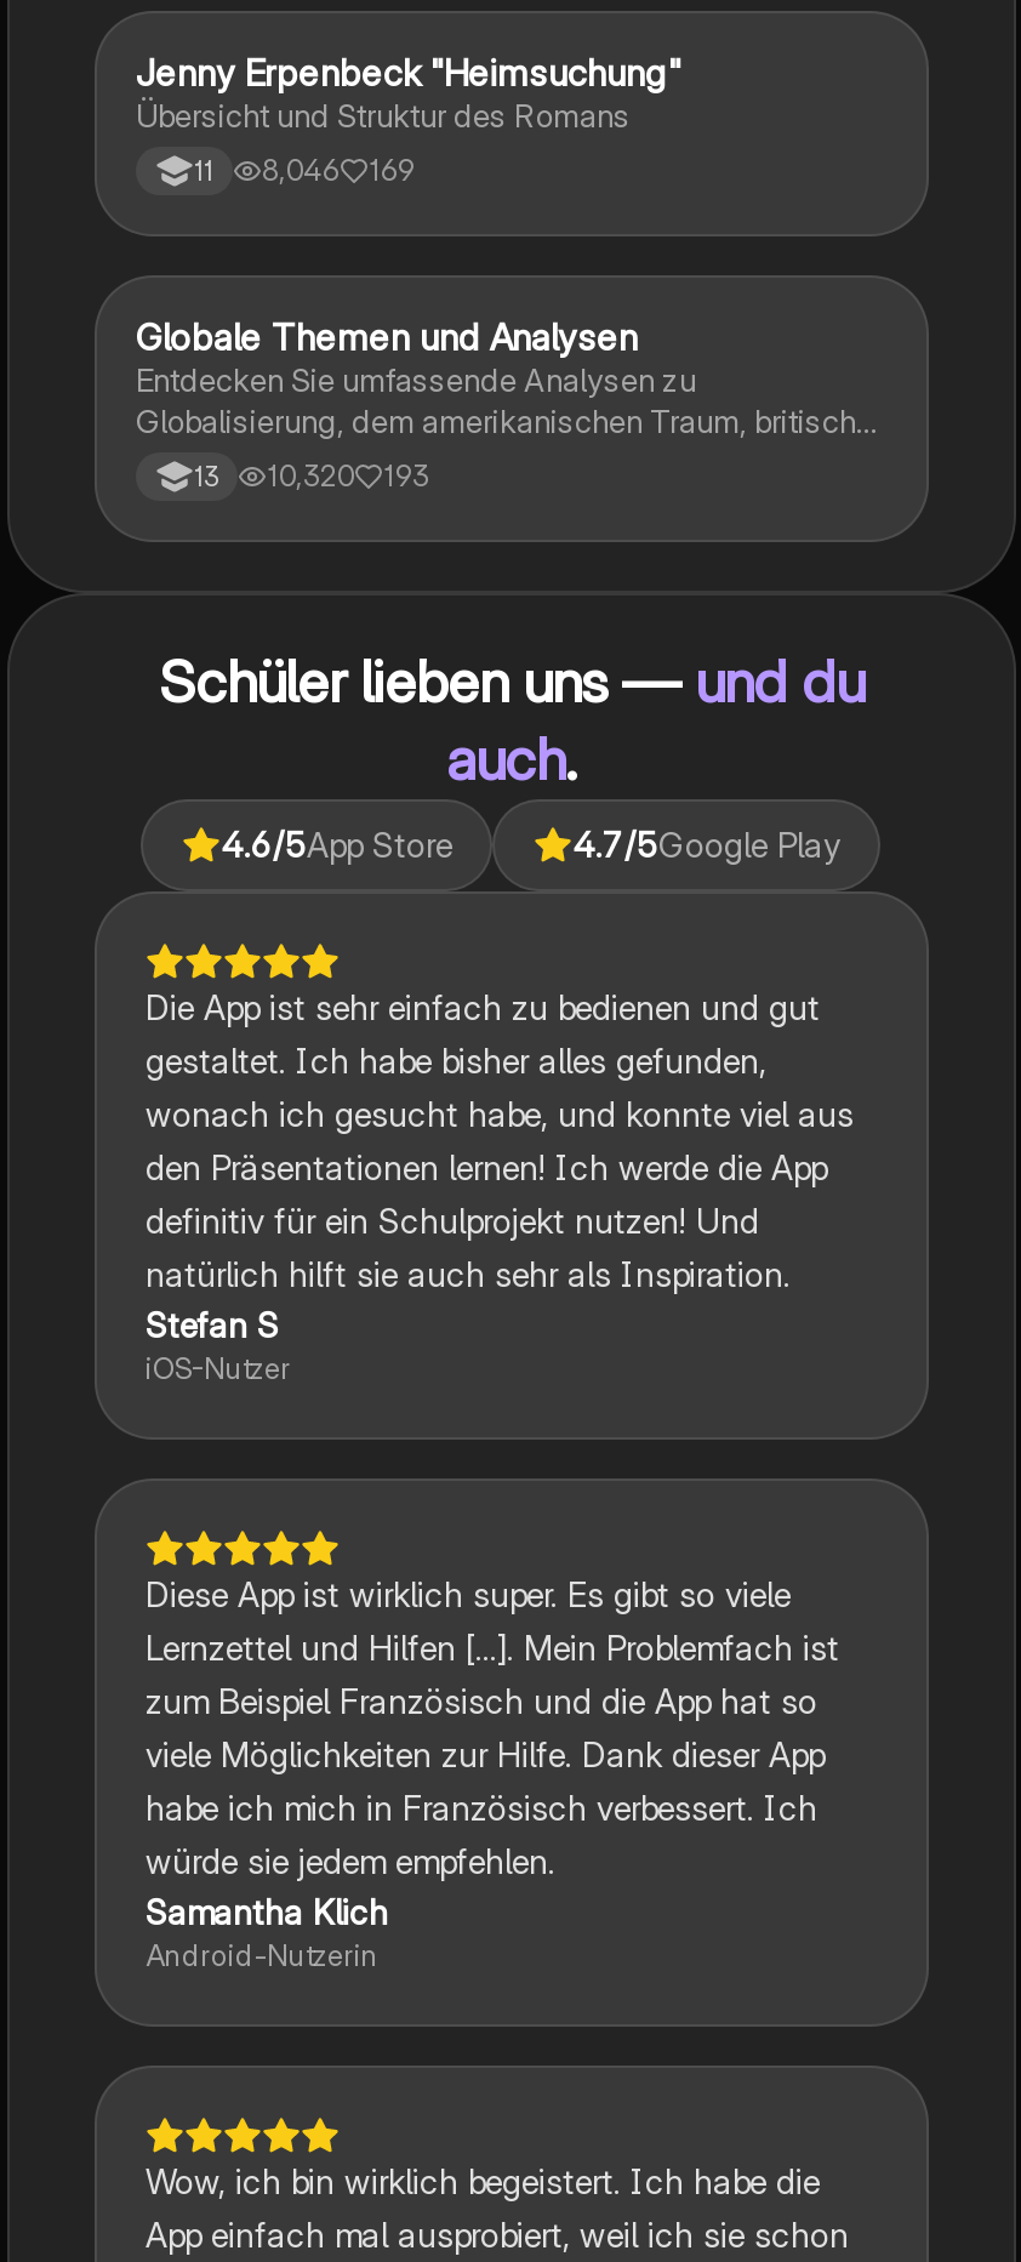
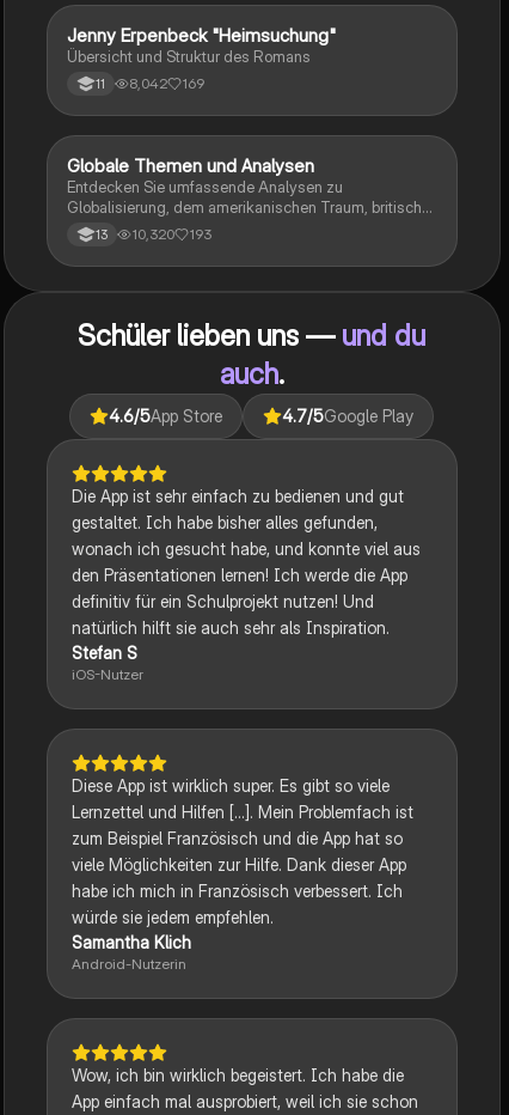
- 11 8,046 169
+ 11 8,042 169
